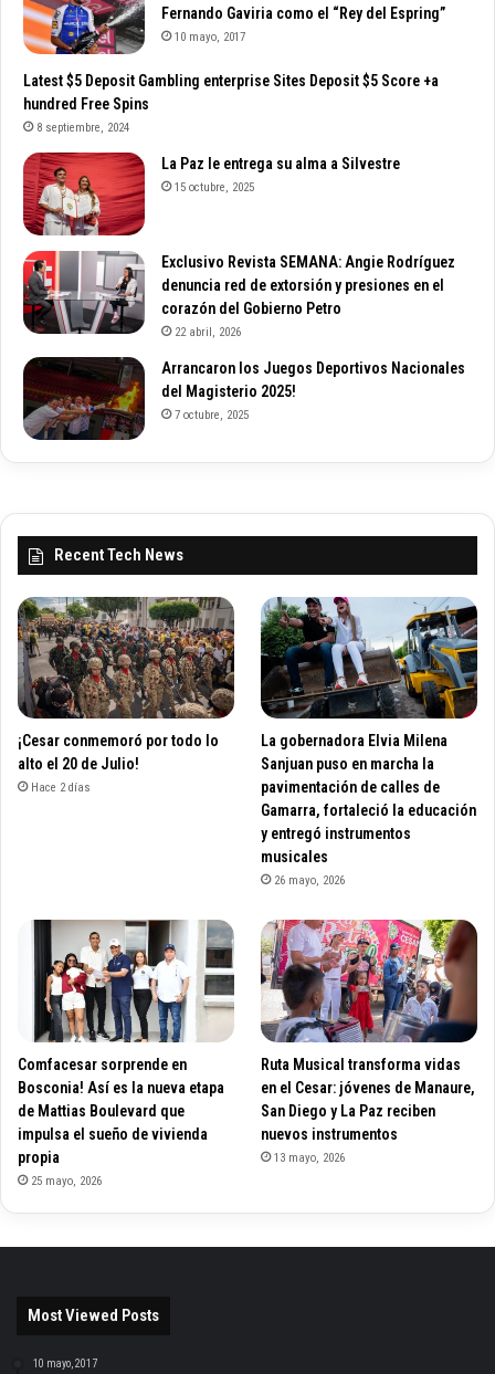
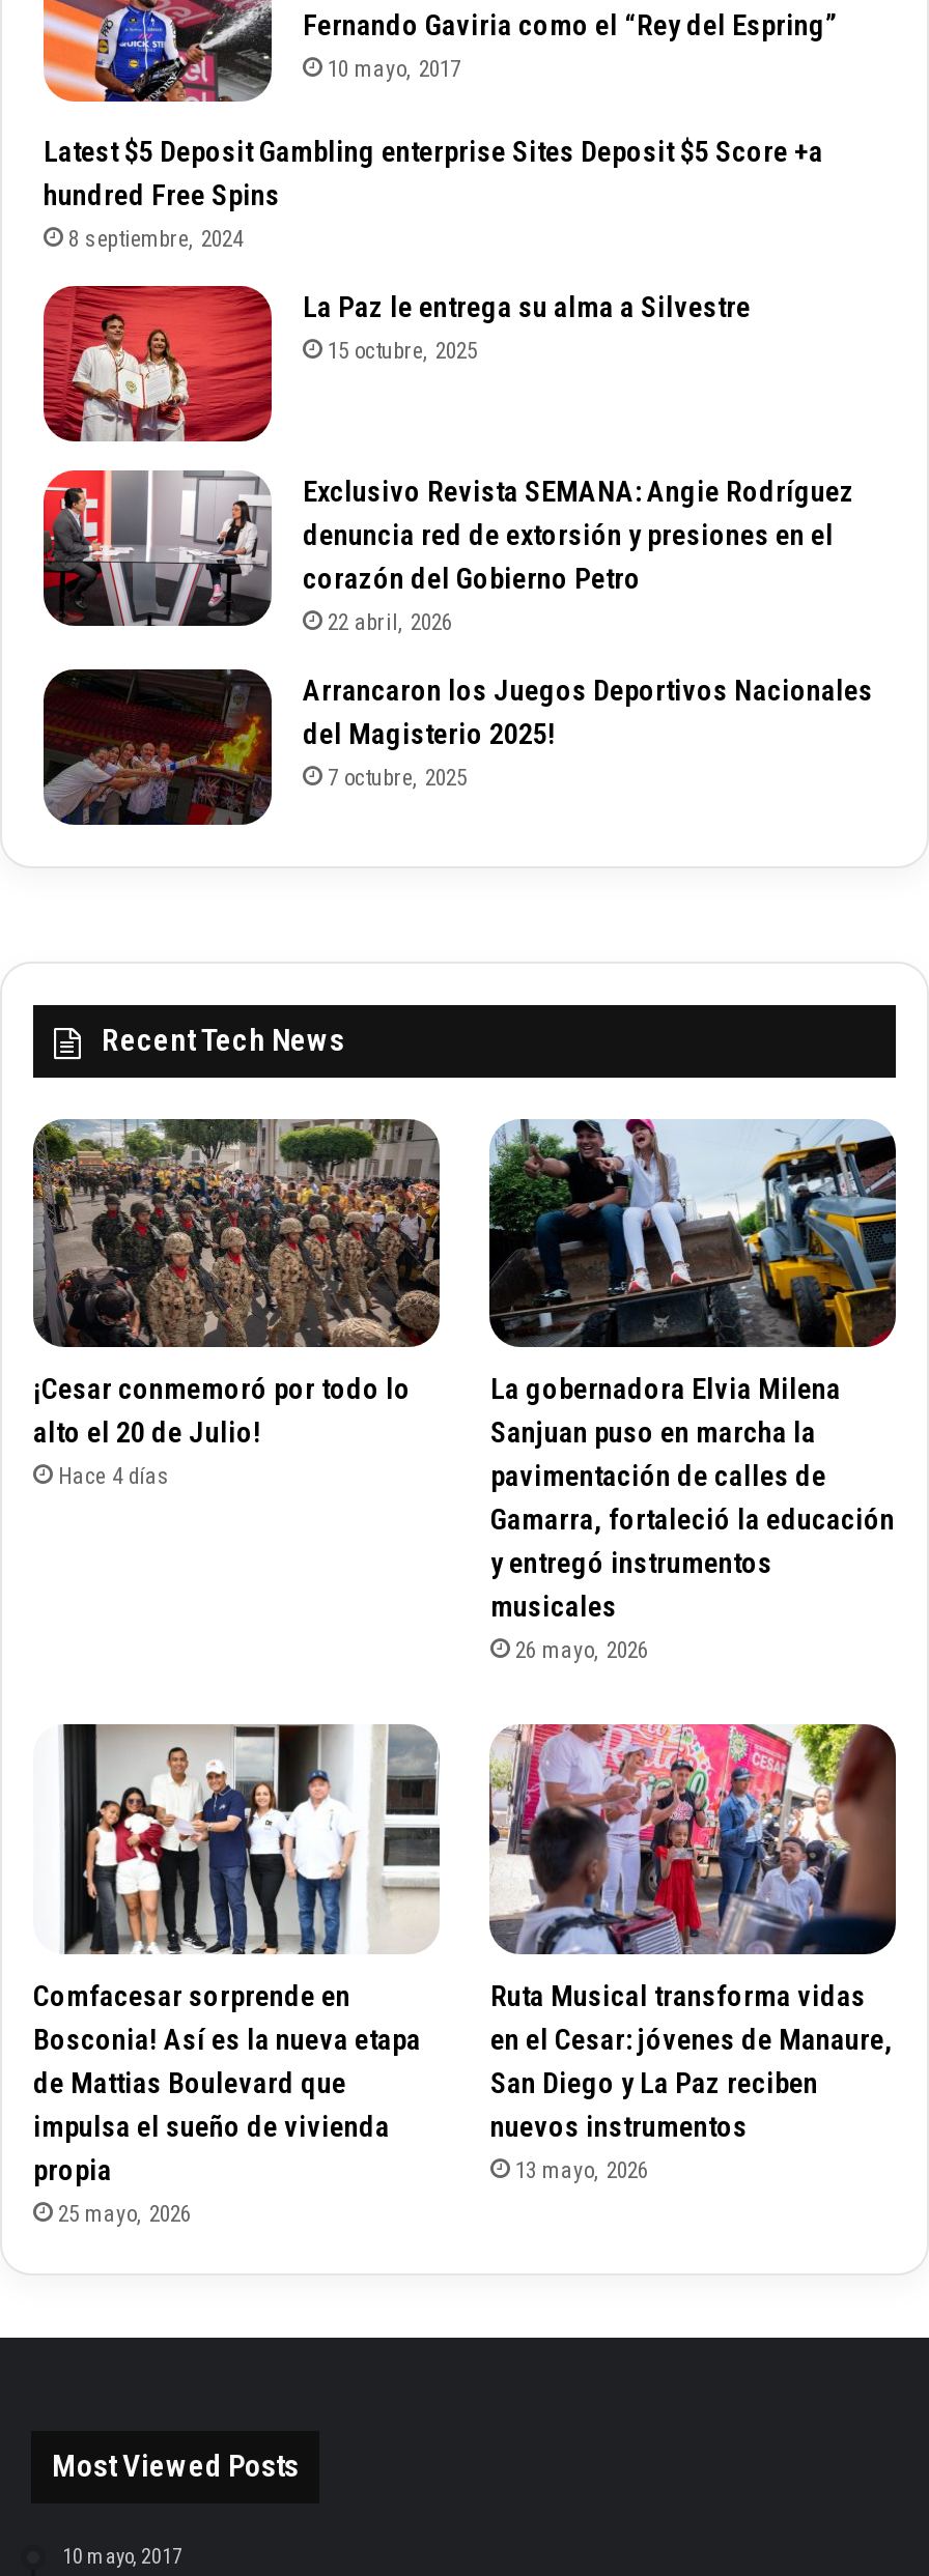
- Hace 2 días
+ Hace 4 días
